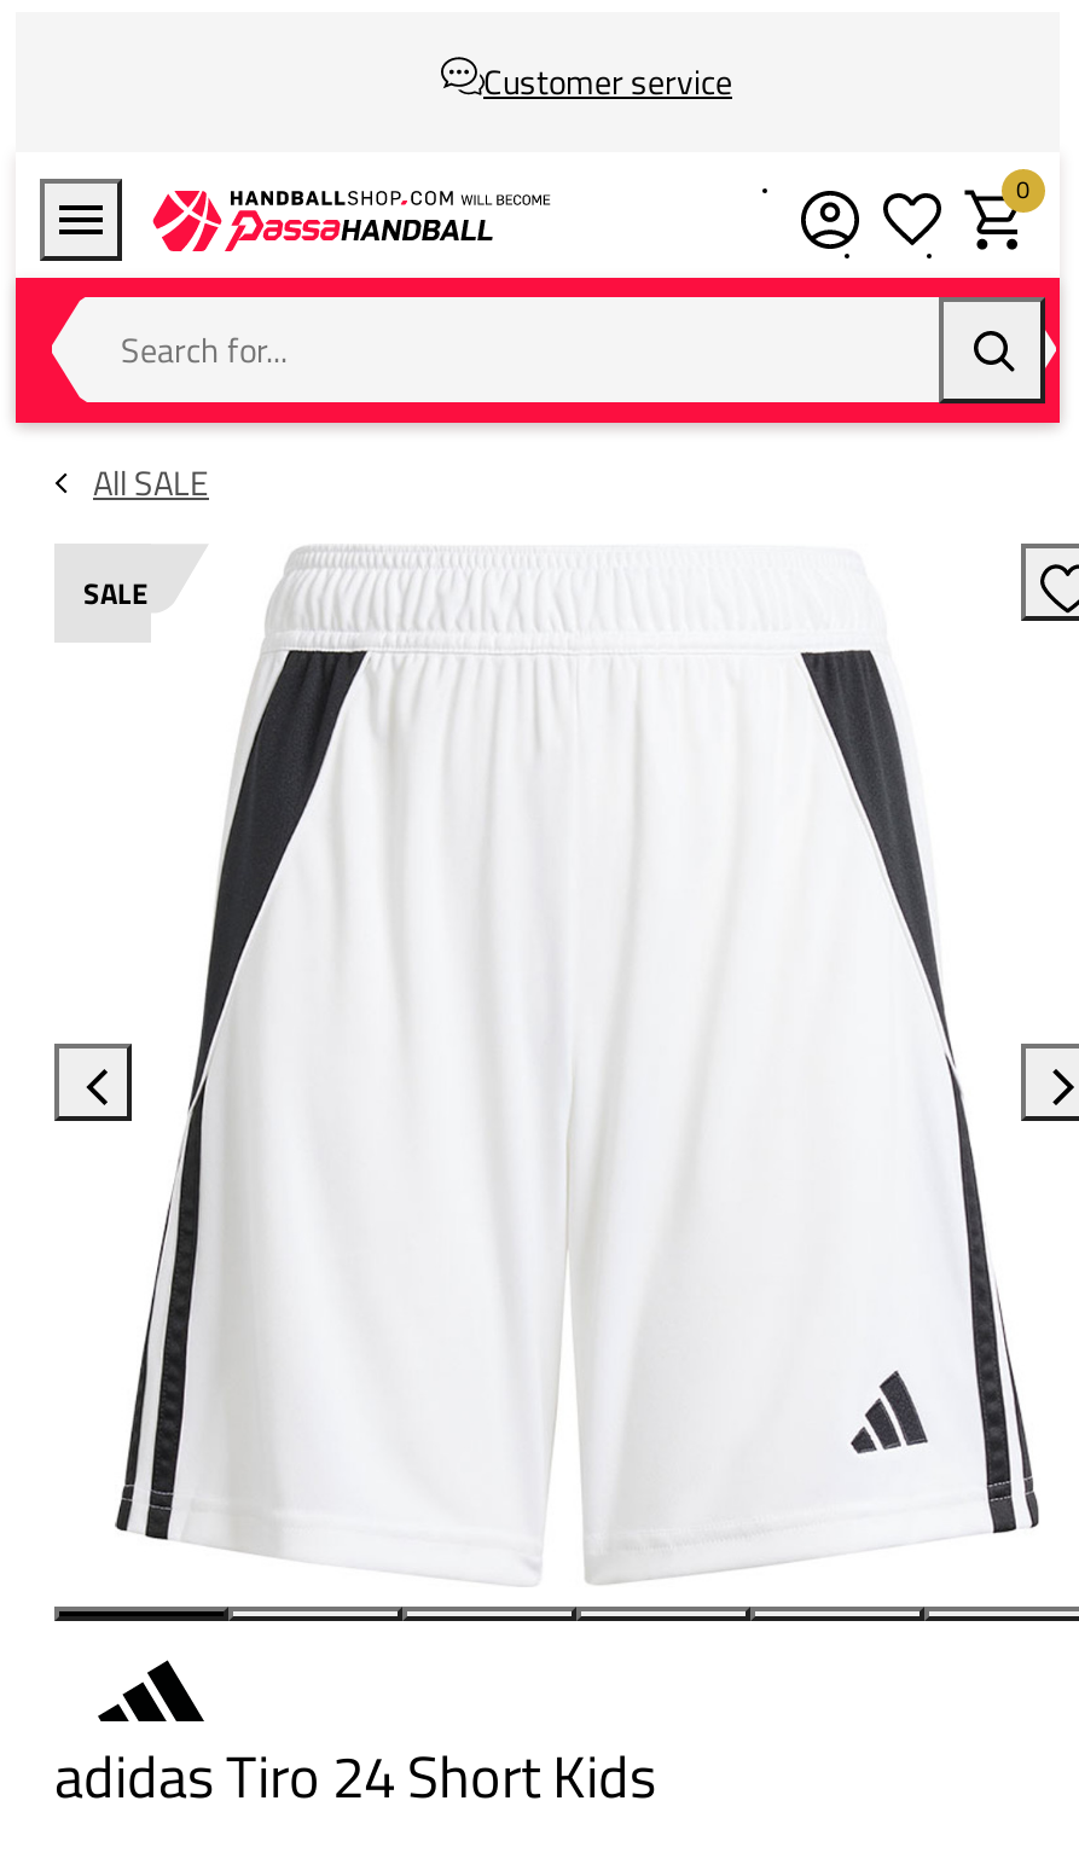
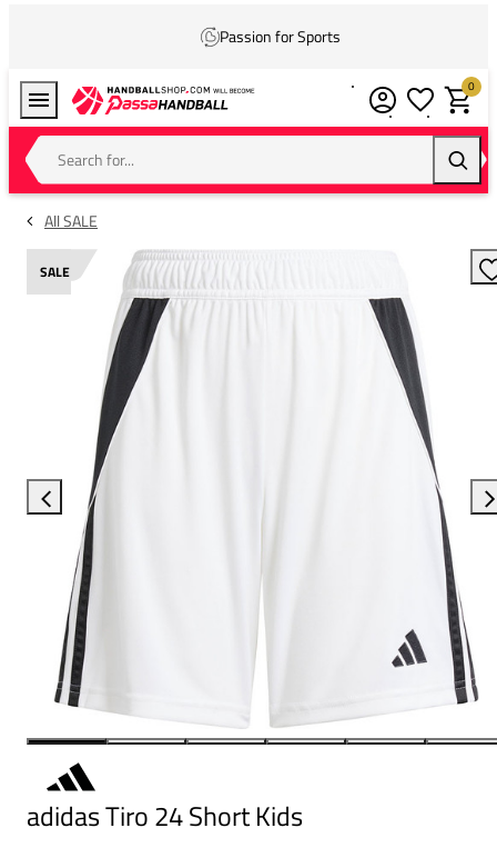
- Customer service
+ Passion for Sports
